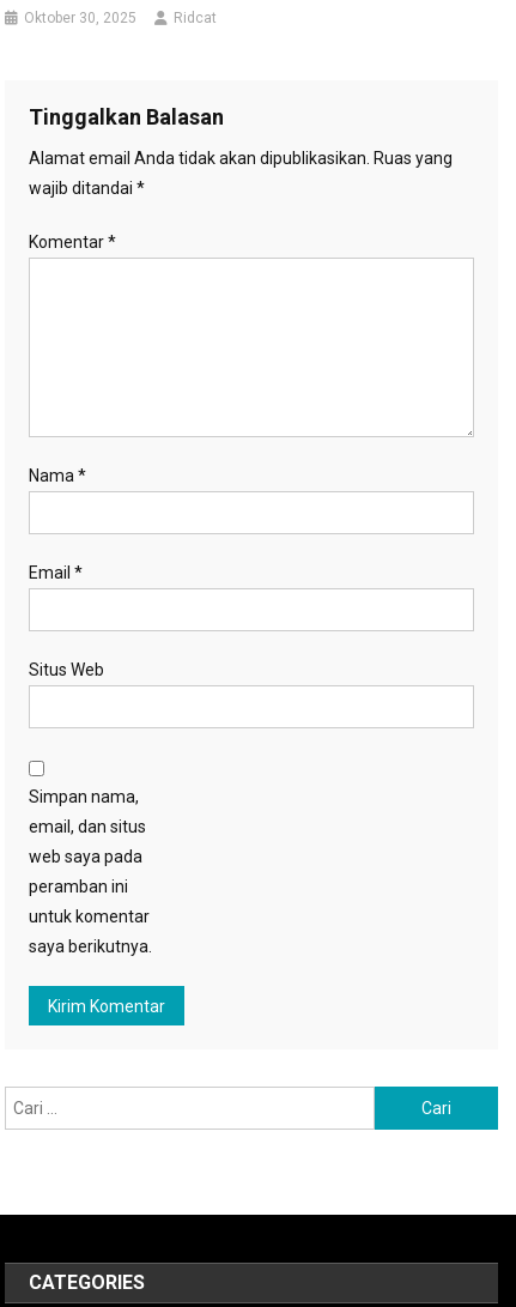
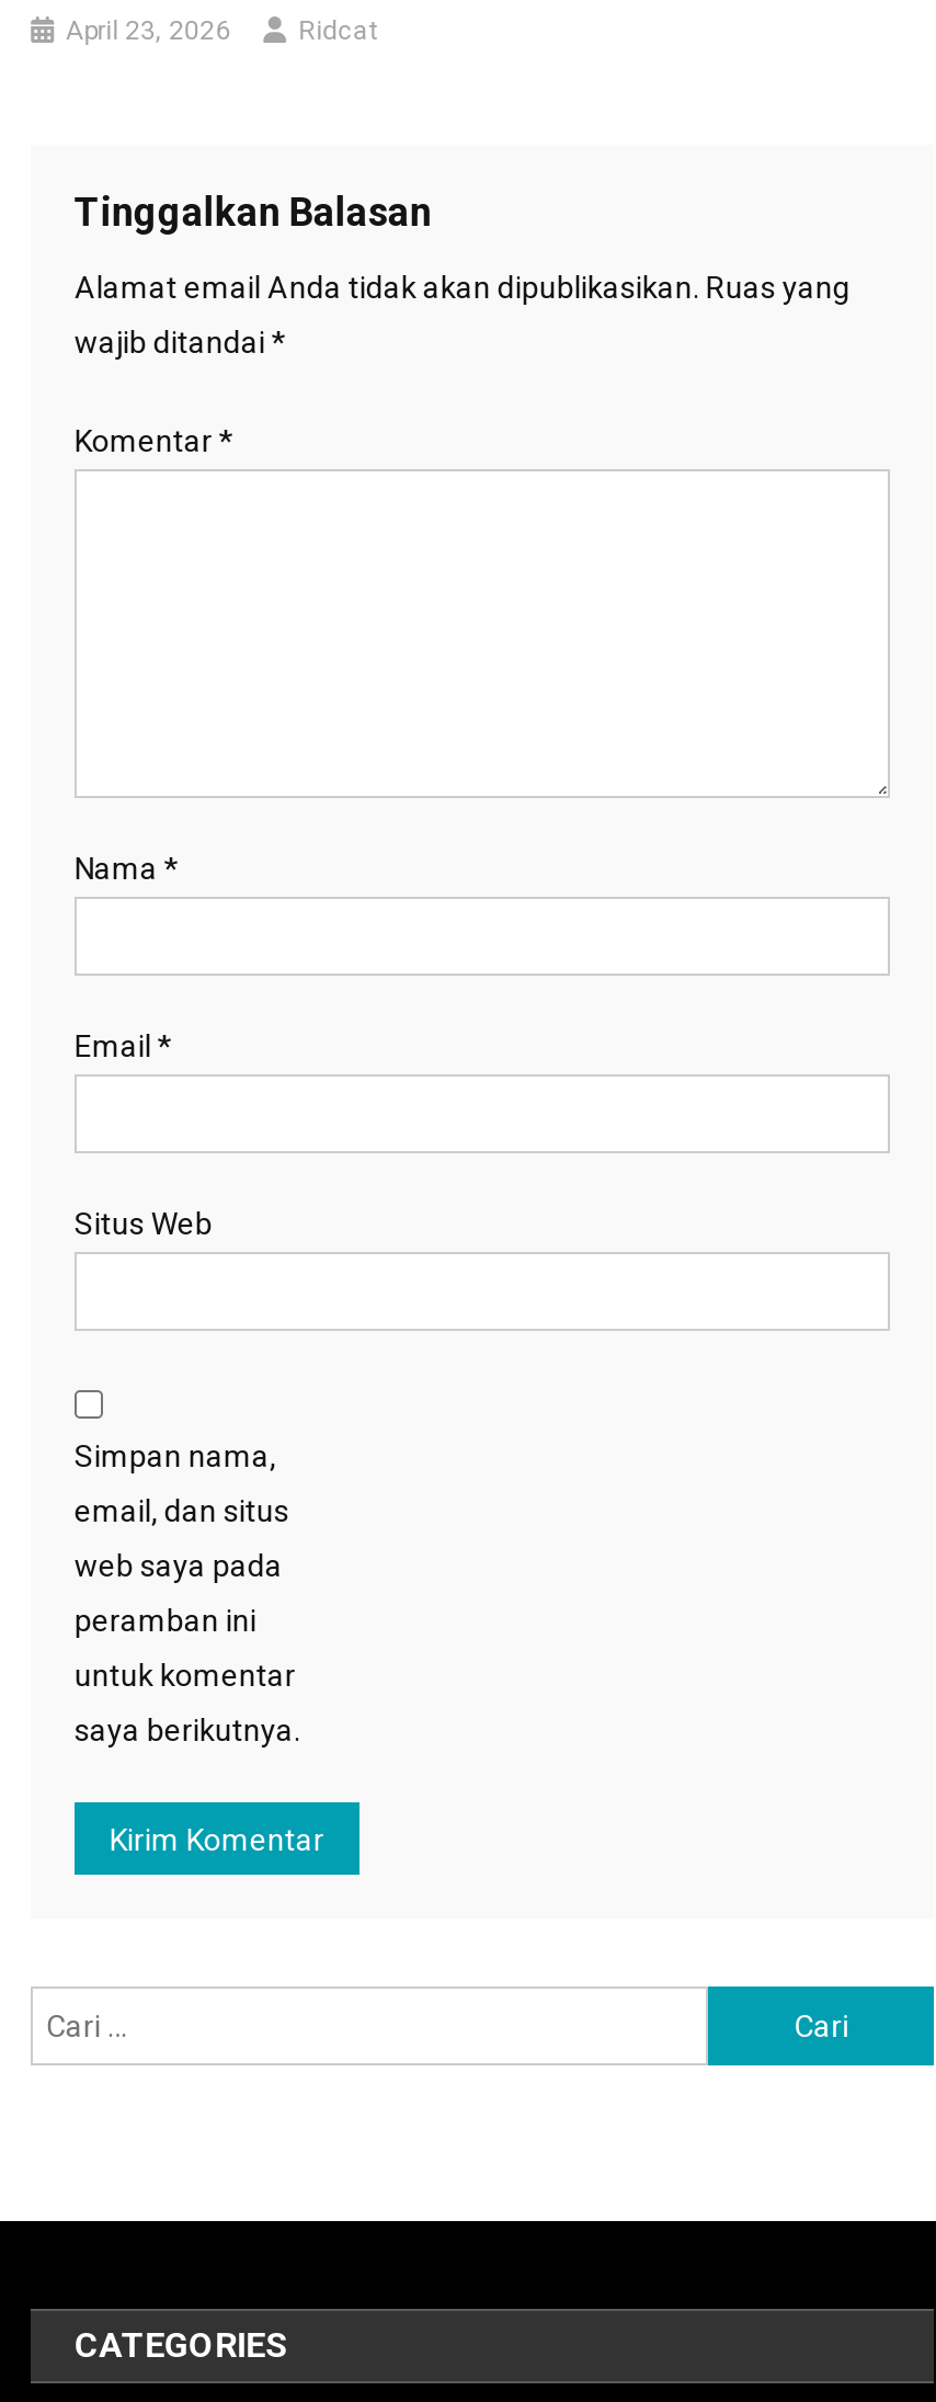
- Oktober 30, 2025
+ April 23, 2026
